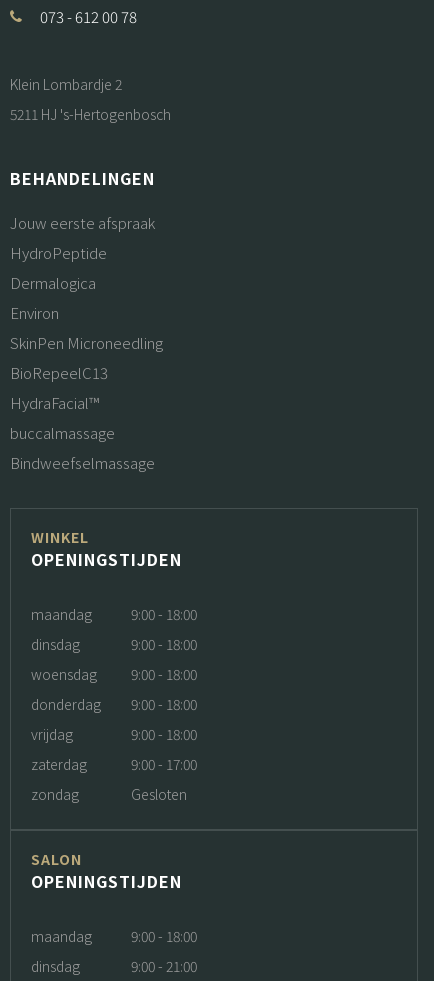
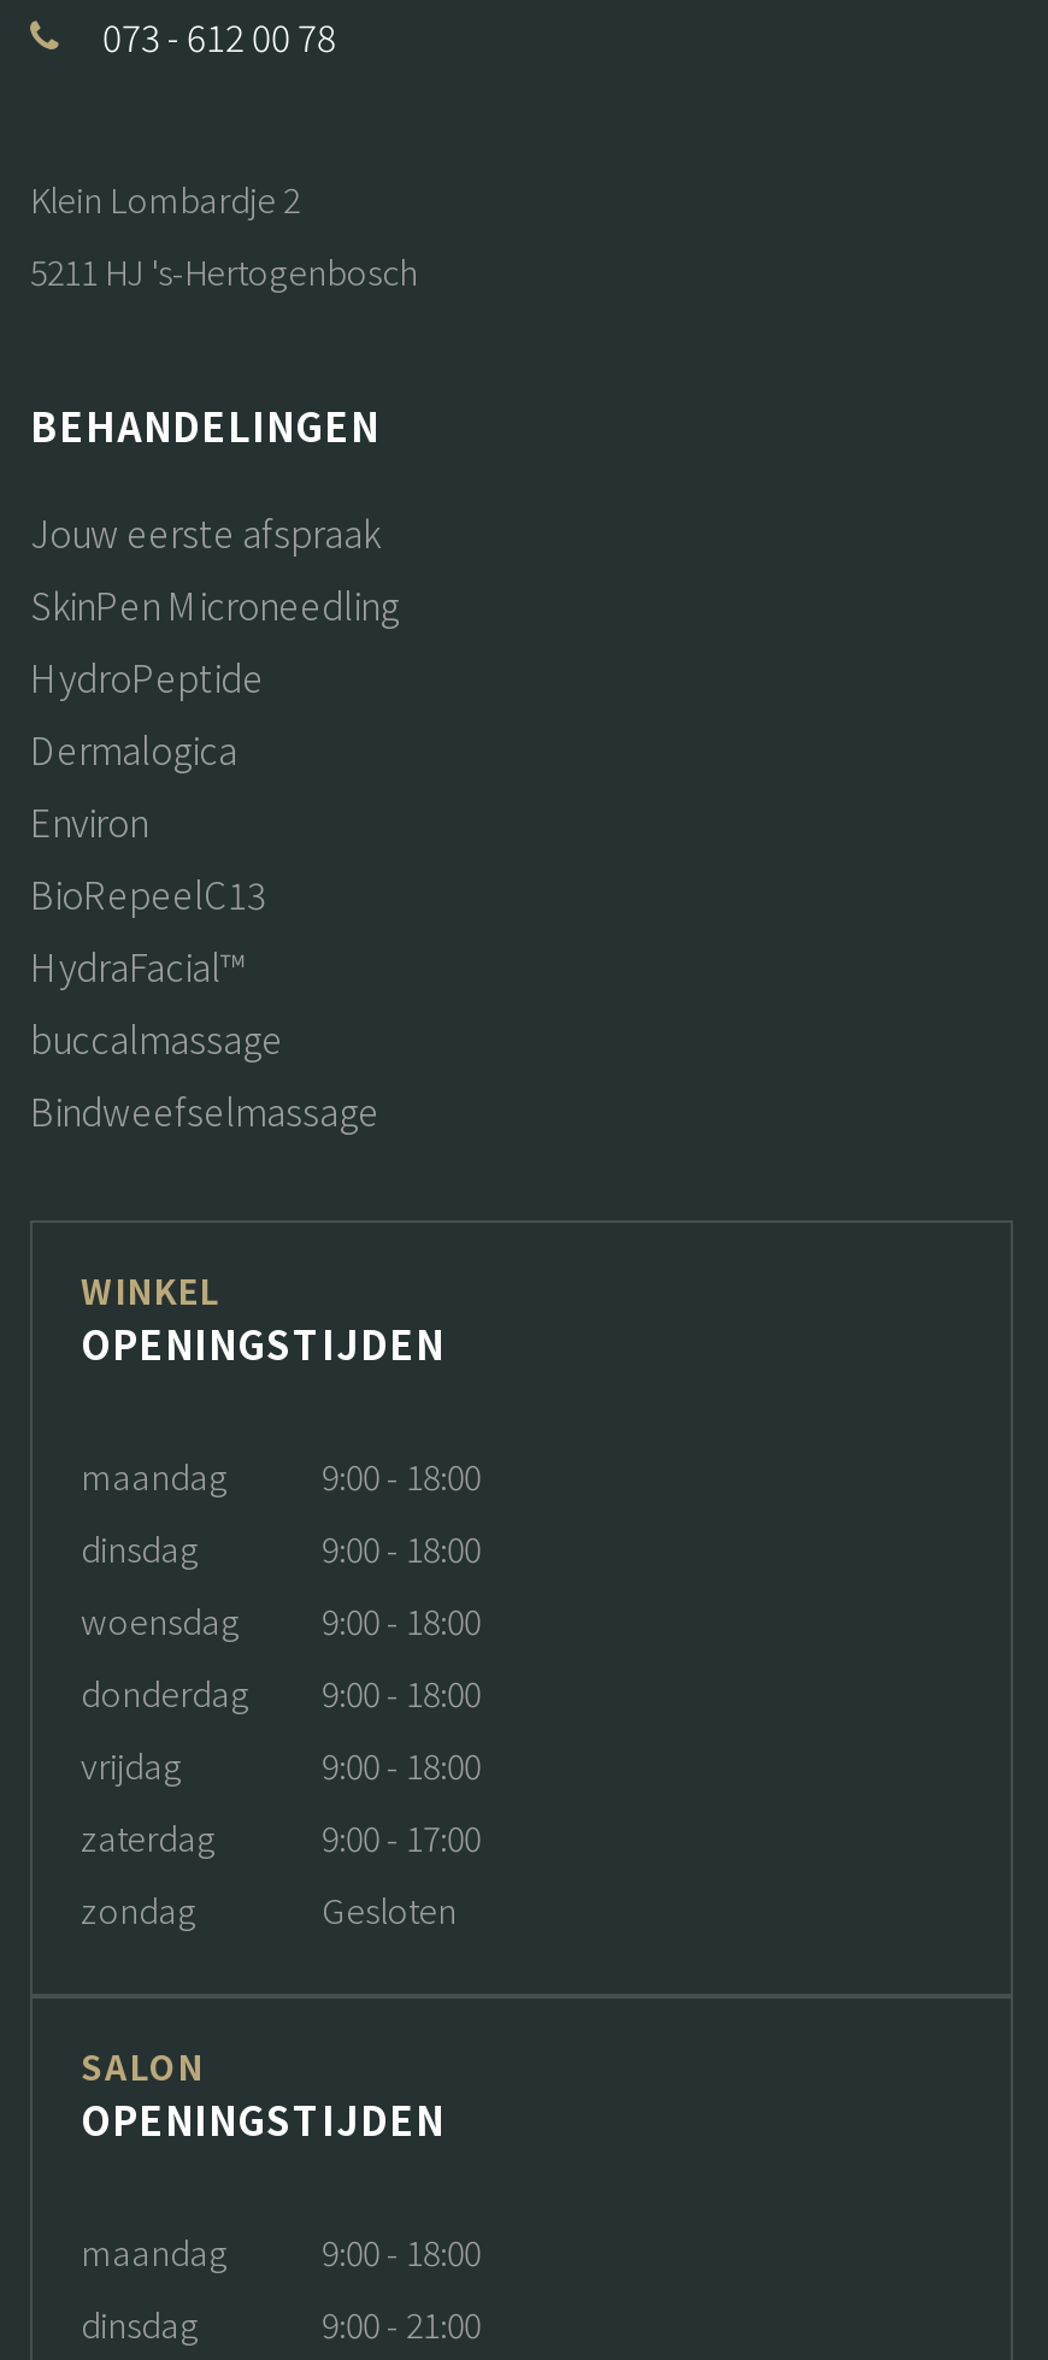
moved down: HydroPeptide | Dermalogica | Environ

moved up: SkinPen Microneedling
